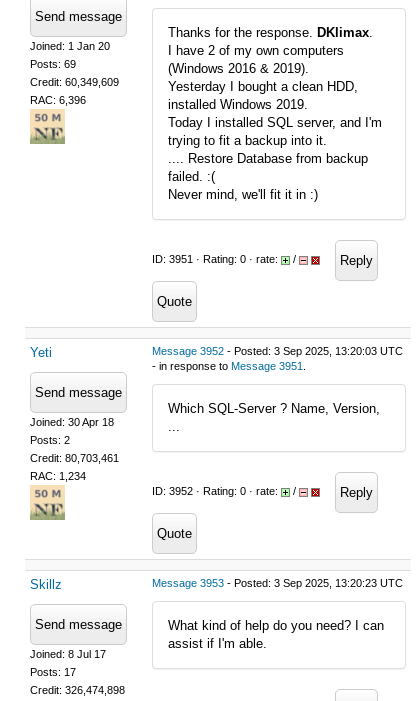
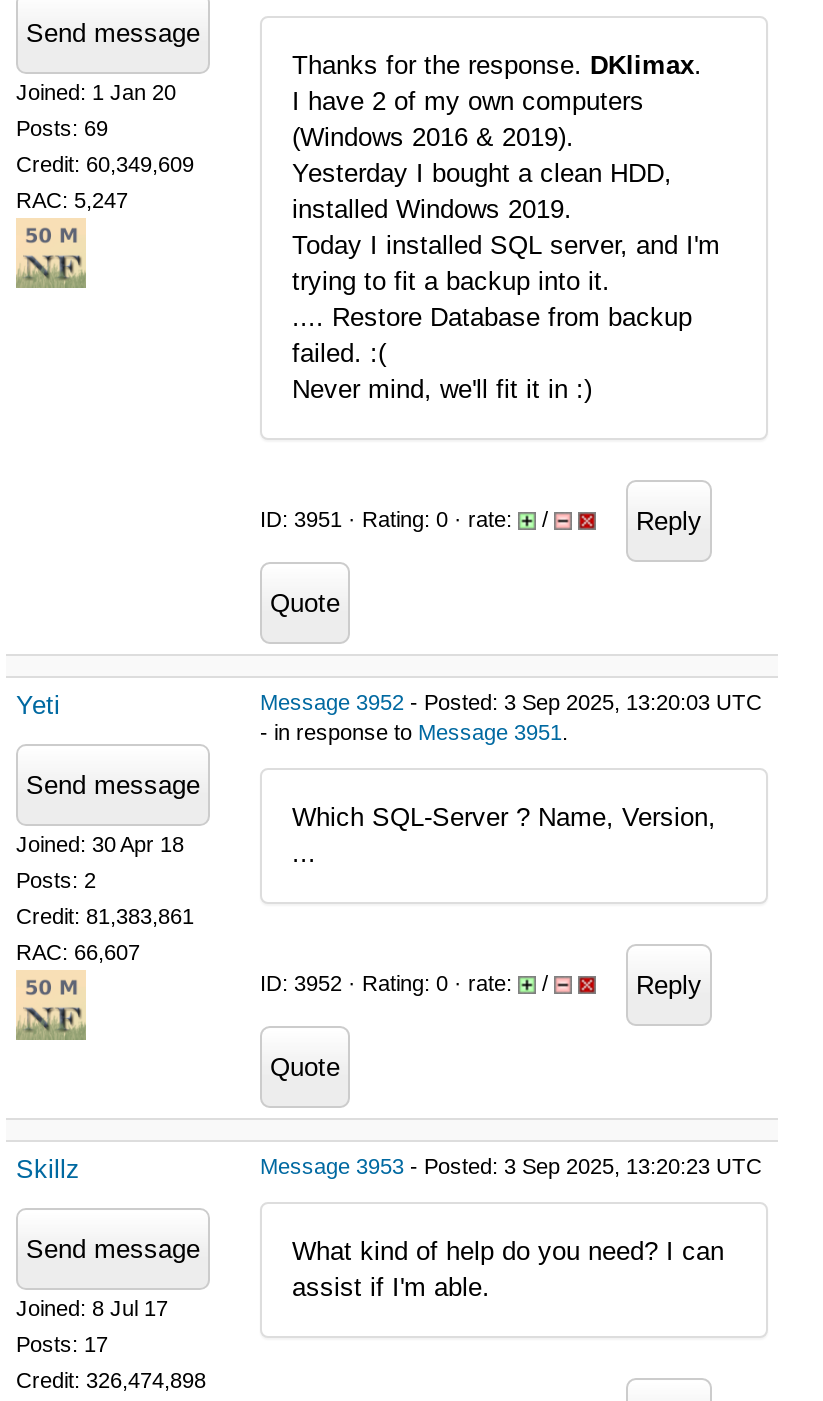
- RAC: 6,396
+ RAC: 5,247

- Credit: 80,703,461
+ Credit: 81,383,861

- RAC: 1,234
+ RAC: 66,607
